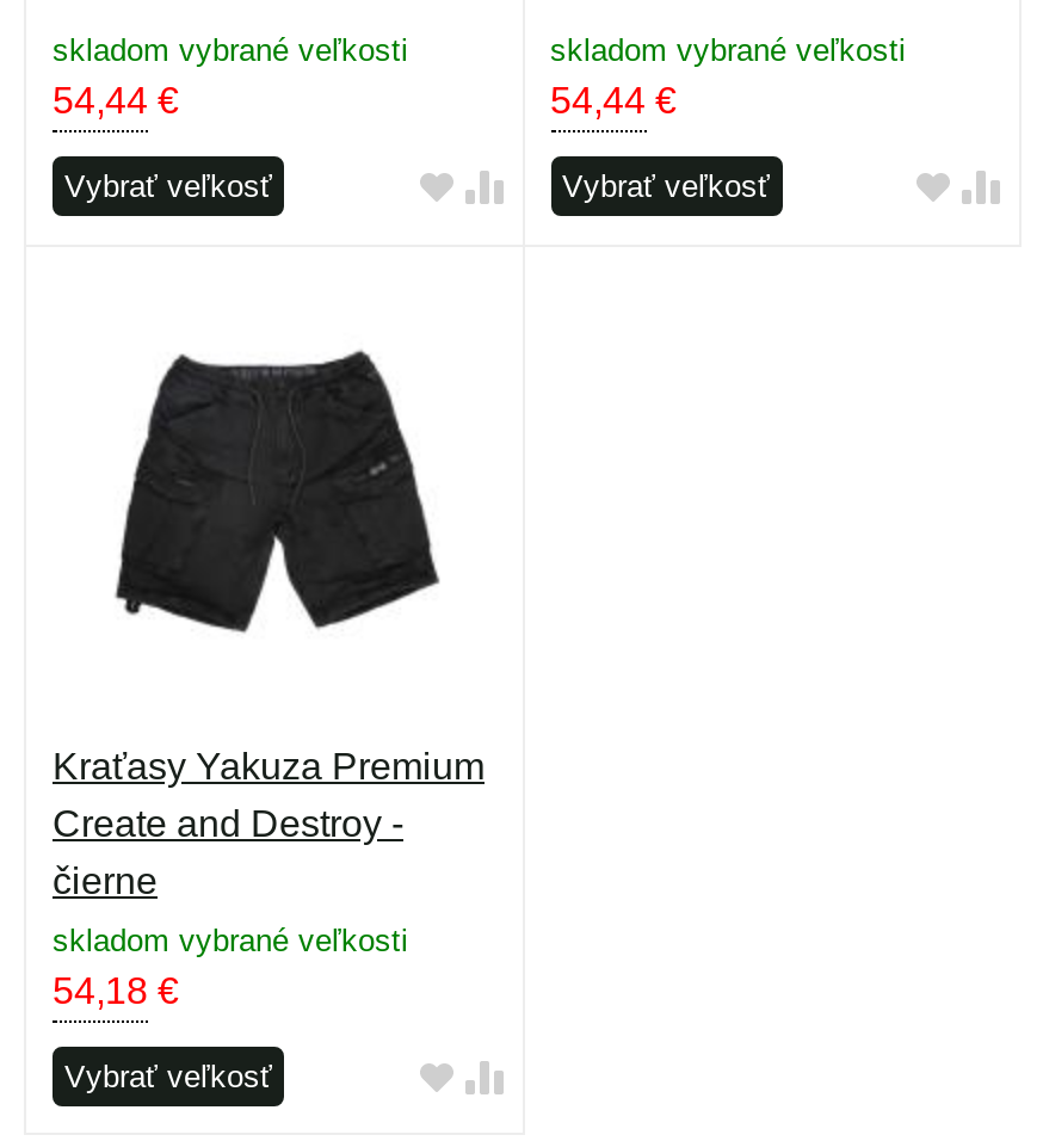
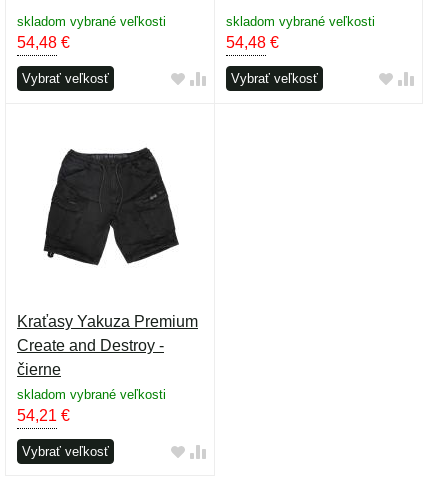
- 54,44 €
+ 54,48 €

- 54,44 €
+ 54,48 €

- 54,18 €
+ 54,21 €
